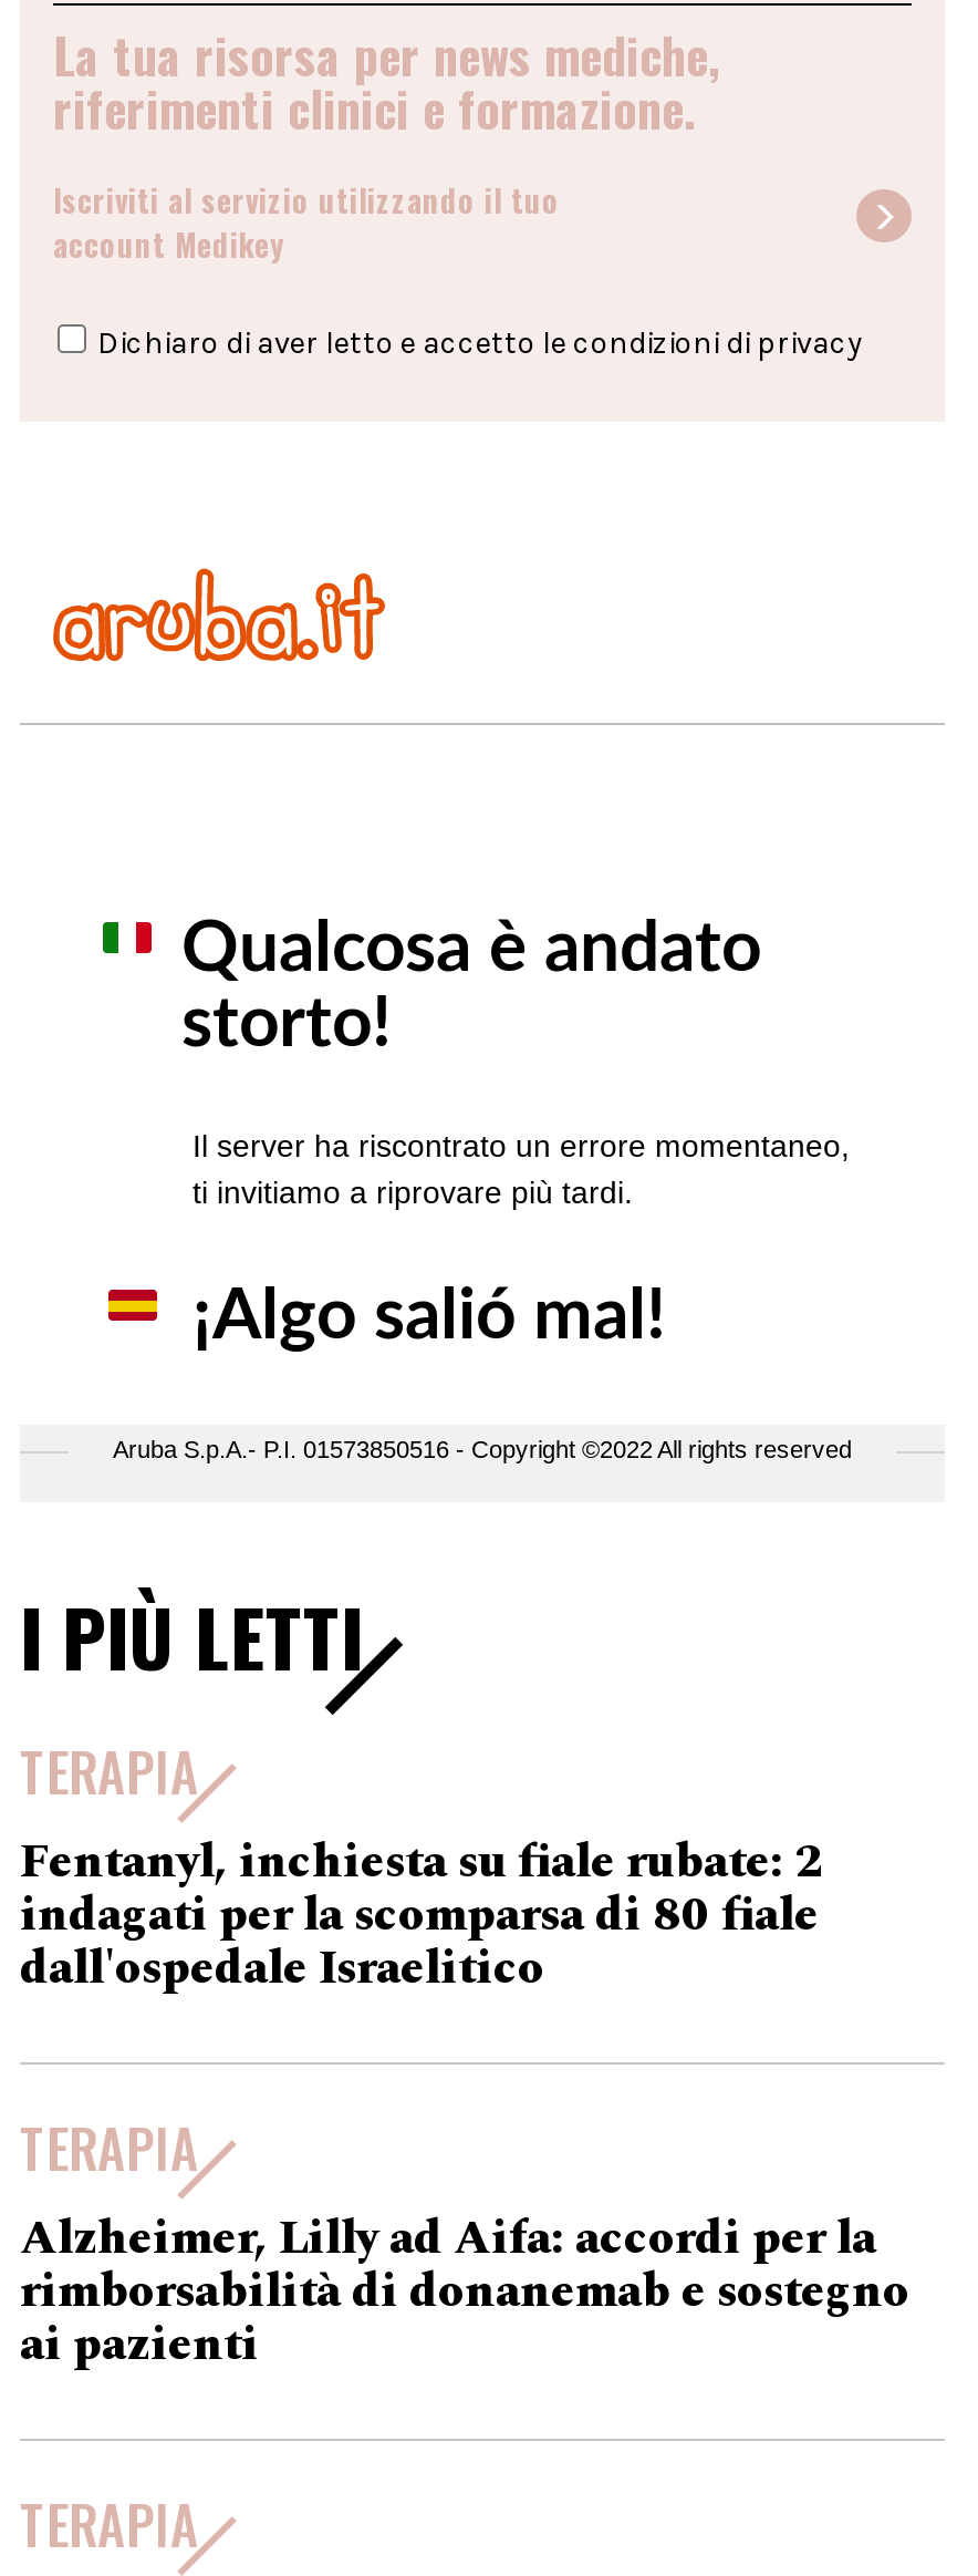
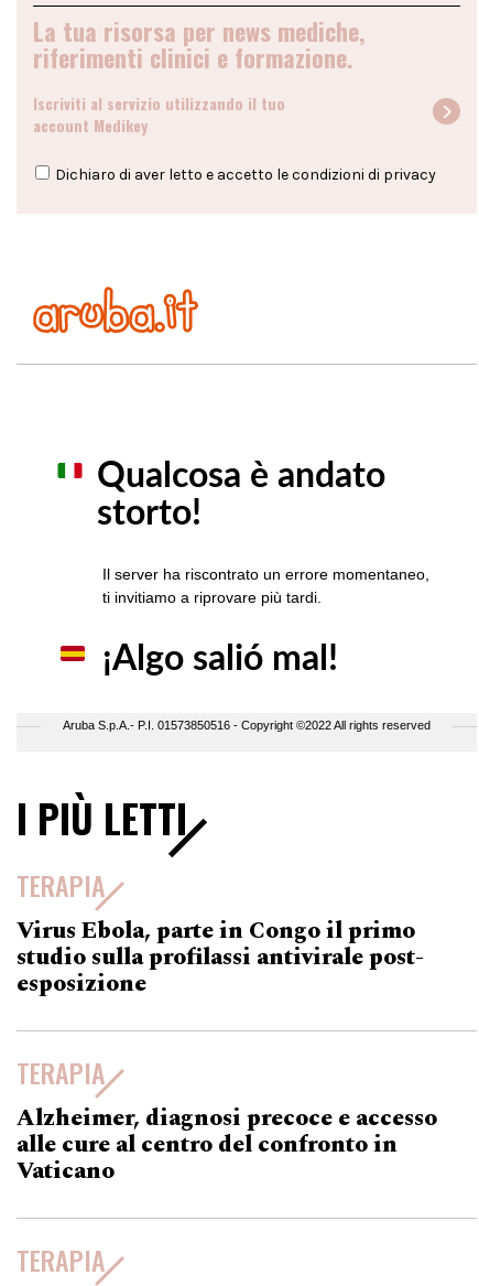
- Fentanyl, inchiesta su fiale rubate: 2
- indagati per la scomparsa di 80 fiale
- dall'ospedale Israelitico
+ Virus Ebola, parte in Congo il primo
+ studio sulla profilassi antivirale post-
+ esposizione

- Alzheimer, Lilly ad Aifa: accordi per la
- rimborsabilità di donanemab e sostegno
- ai pazienti
+ Alzheimer, diagnosi precoce e accesso
+ alle cure al centro del confronto in
+ Vaticano
